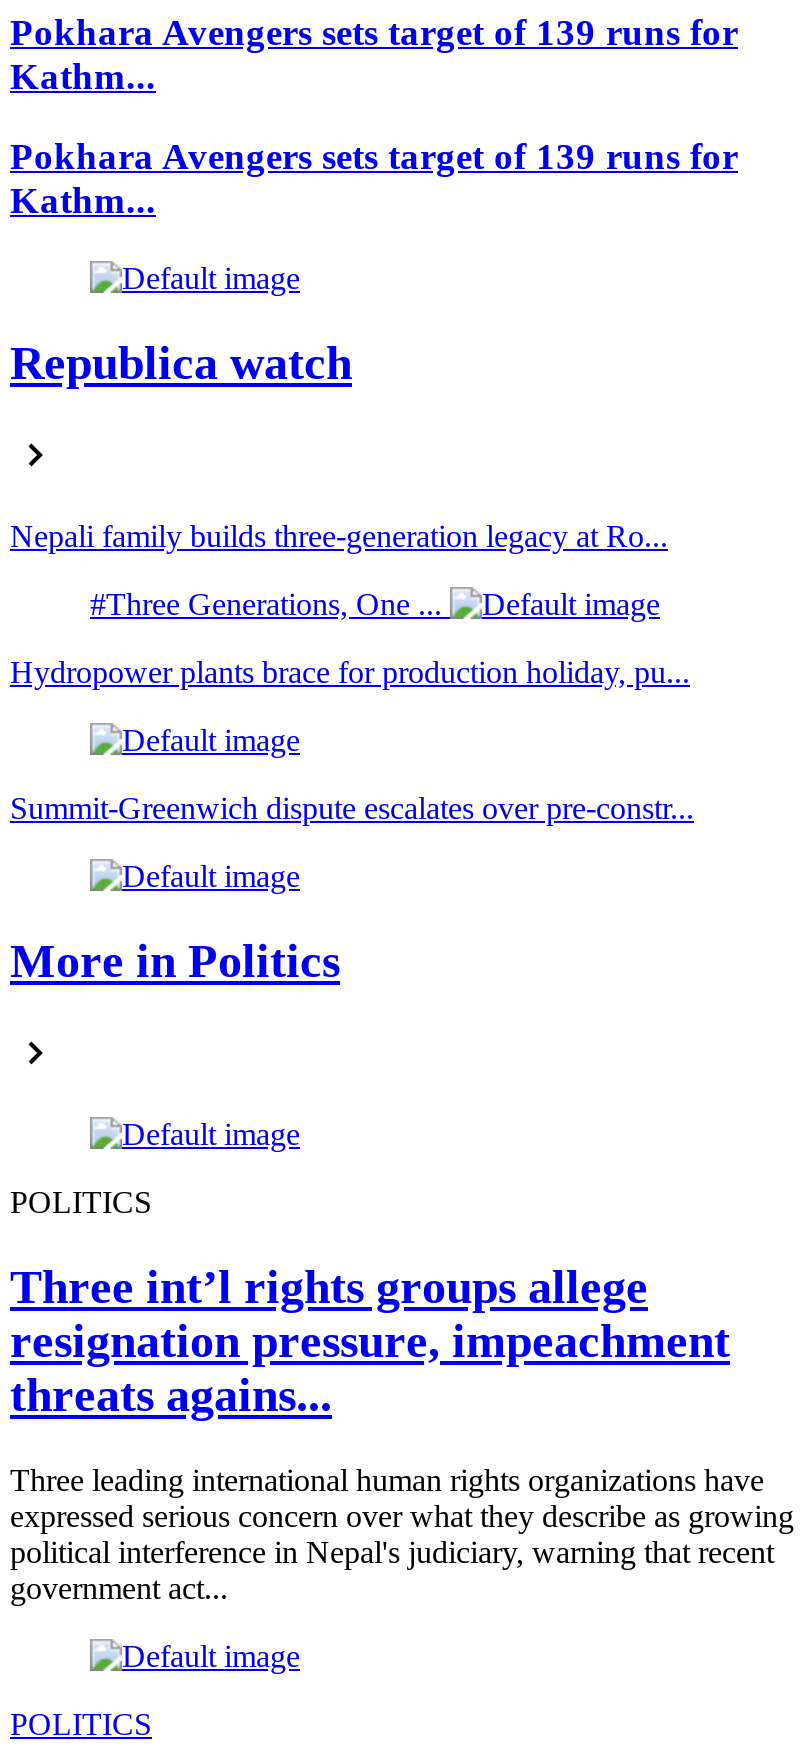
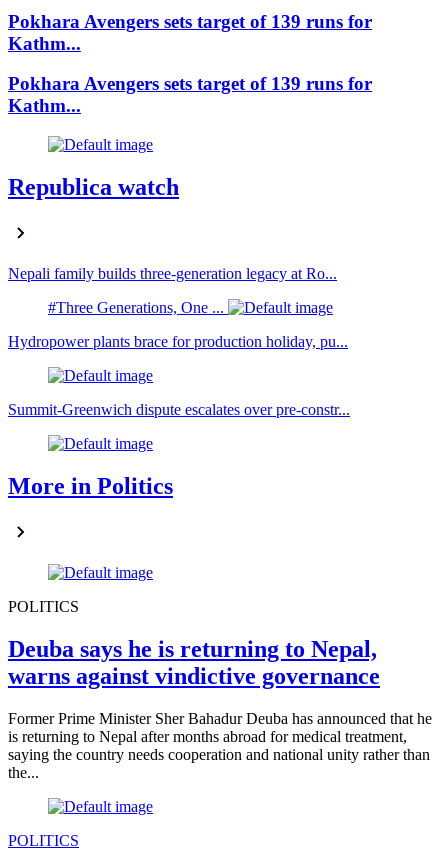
- Three int’l rights groups allege
- resignation pressure, impeachment
- threats agains...
+ Deuba says he is returning to Nepal,
+ warns against vindictive governance

- Three leading international human rights organizations have
- expressed serious concern over what they describe as growing
- political interference in Nepal's judiciary, warning that recent
- government act...
+ Former Prime Minister Sher Bahadur Deuba has announced that he
+ is returning to Nepal after months abroad for medical treatment,
+ saying the country needs cooperation and national unity rather than
+ the...
